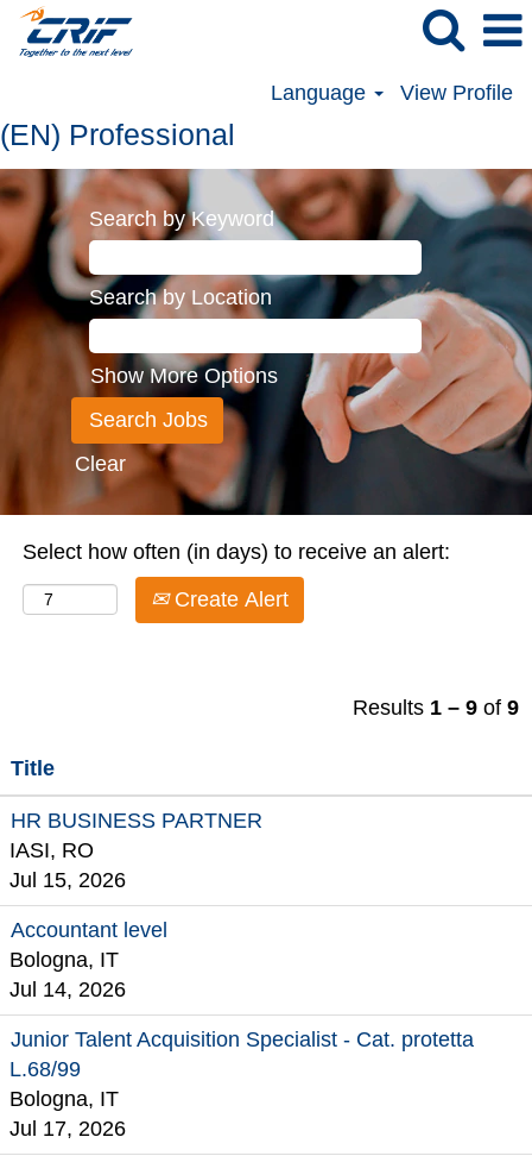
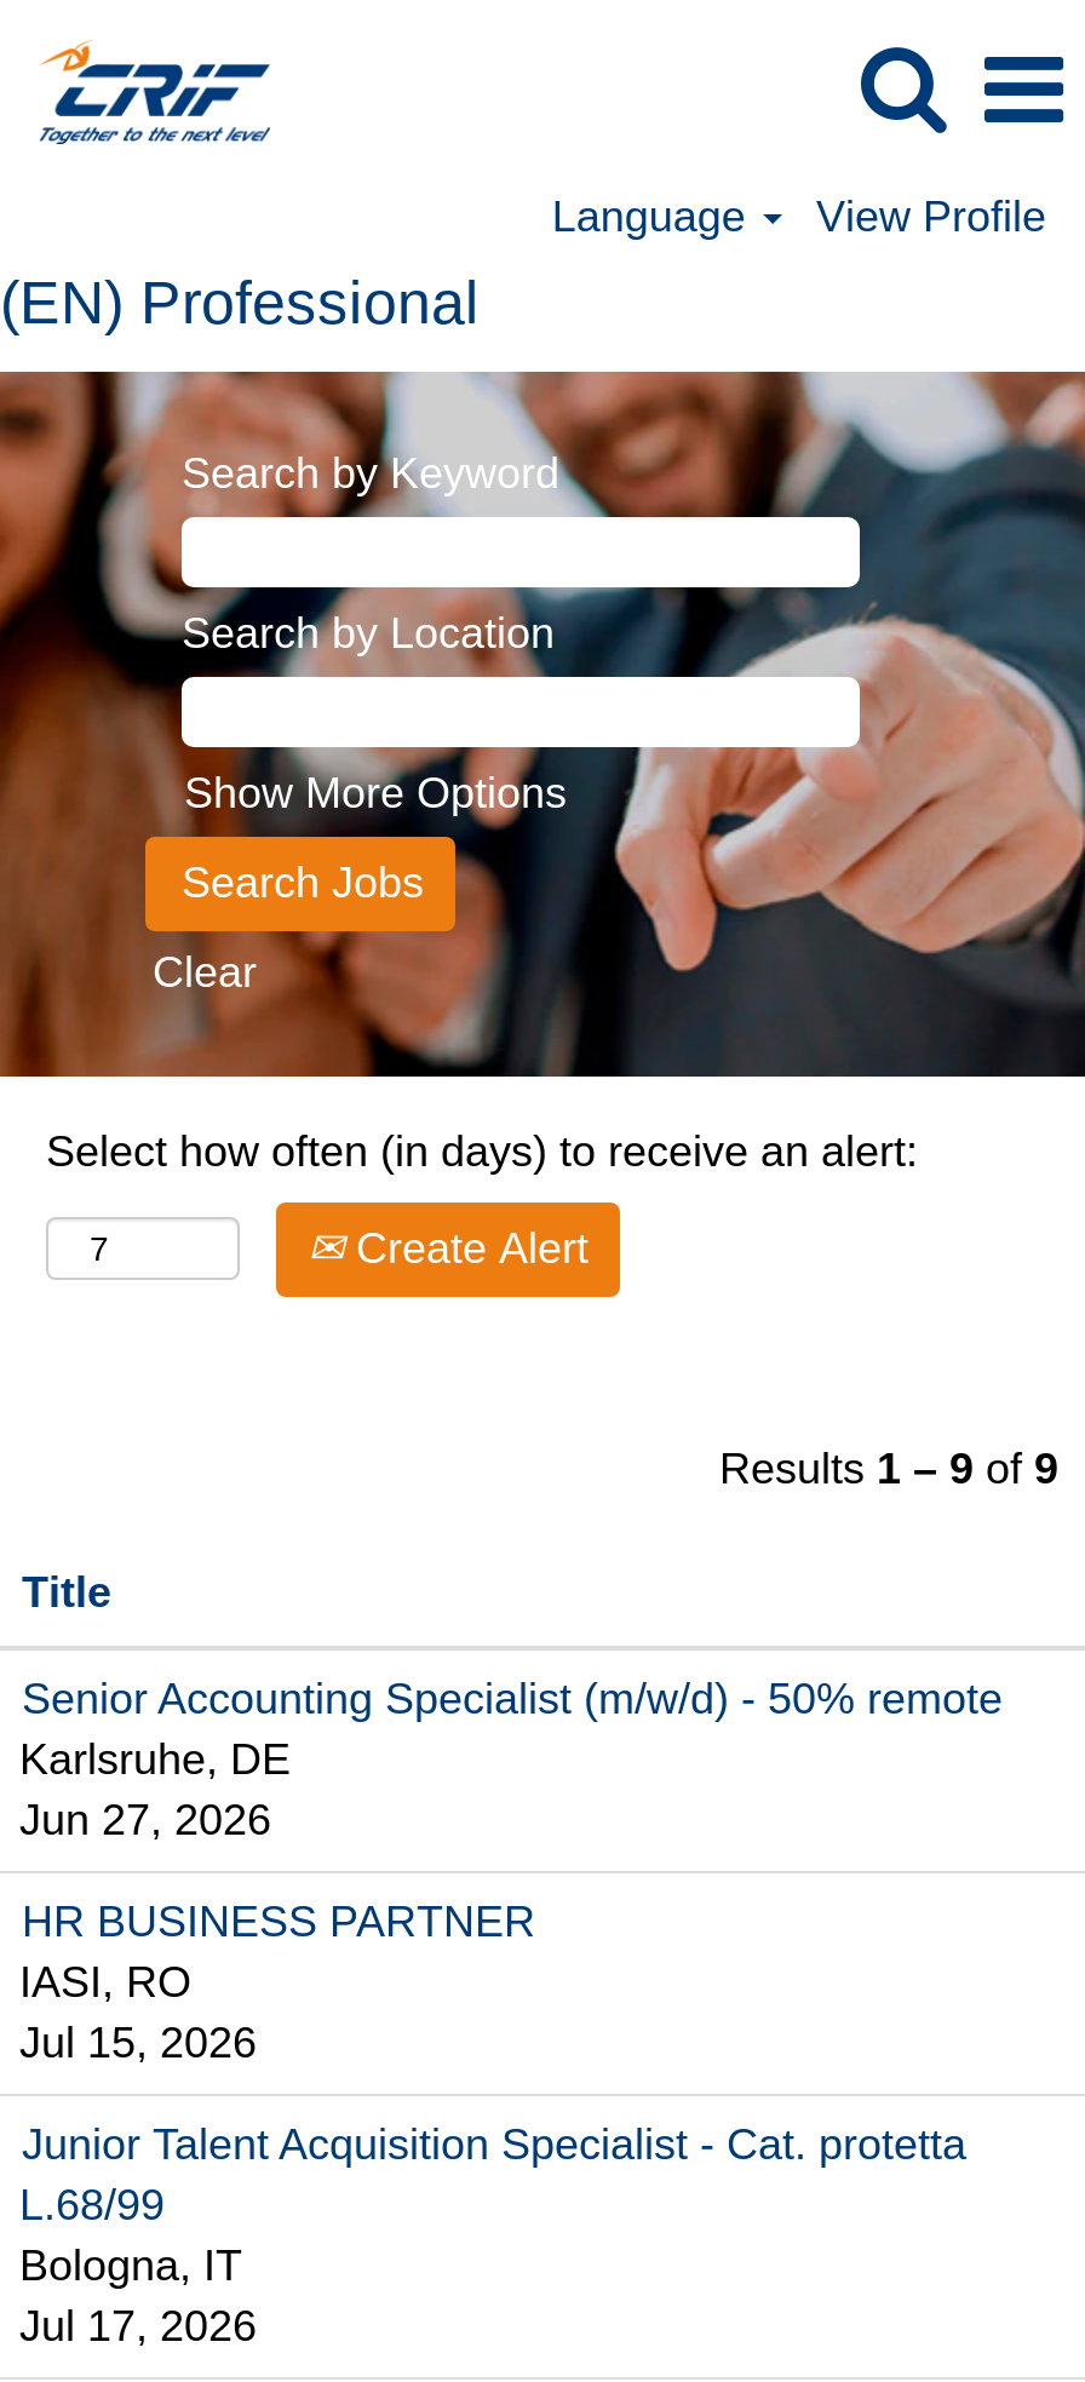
+ Senior Accounting Specialist (m/w/d) - 50% remote
+ Karlsruhe, DE
+ Jun 27, 2026

moved down: HR BUSINESS PARTNER | IASI, RO | Jul 15, 2026

- Accountant level
- Bologna, IT
- Jul 14, 2026
